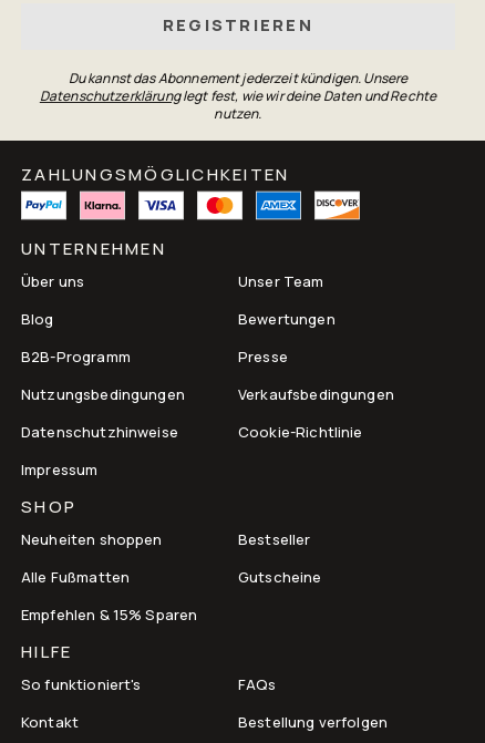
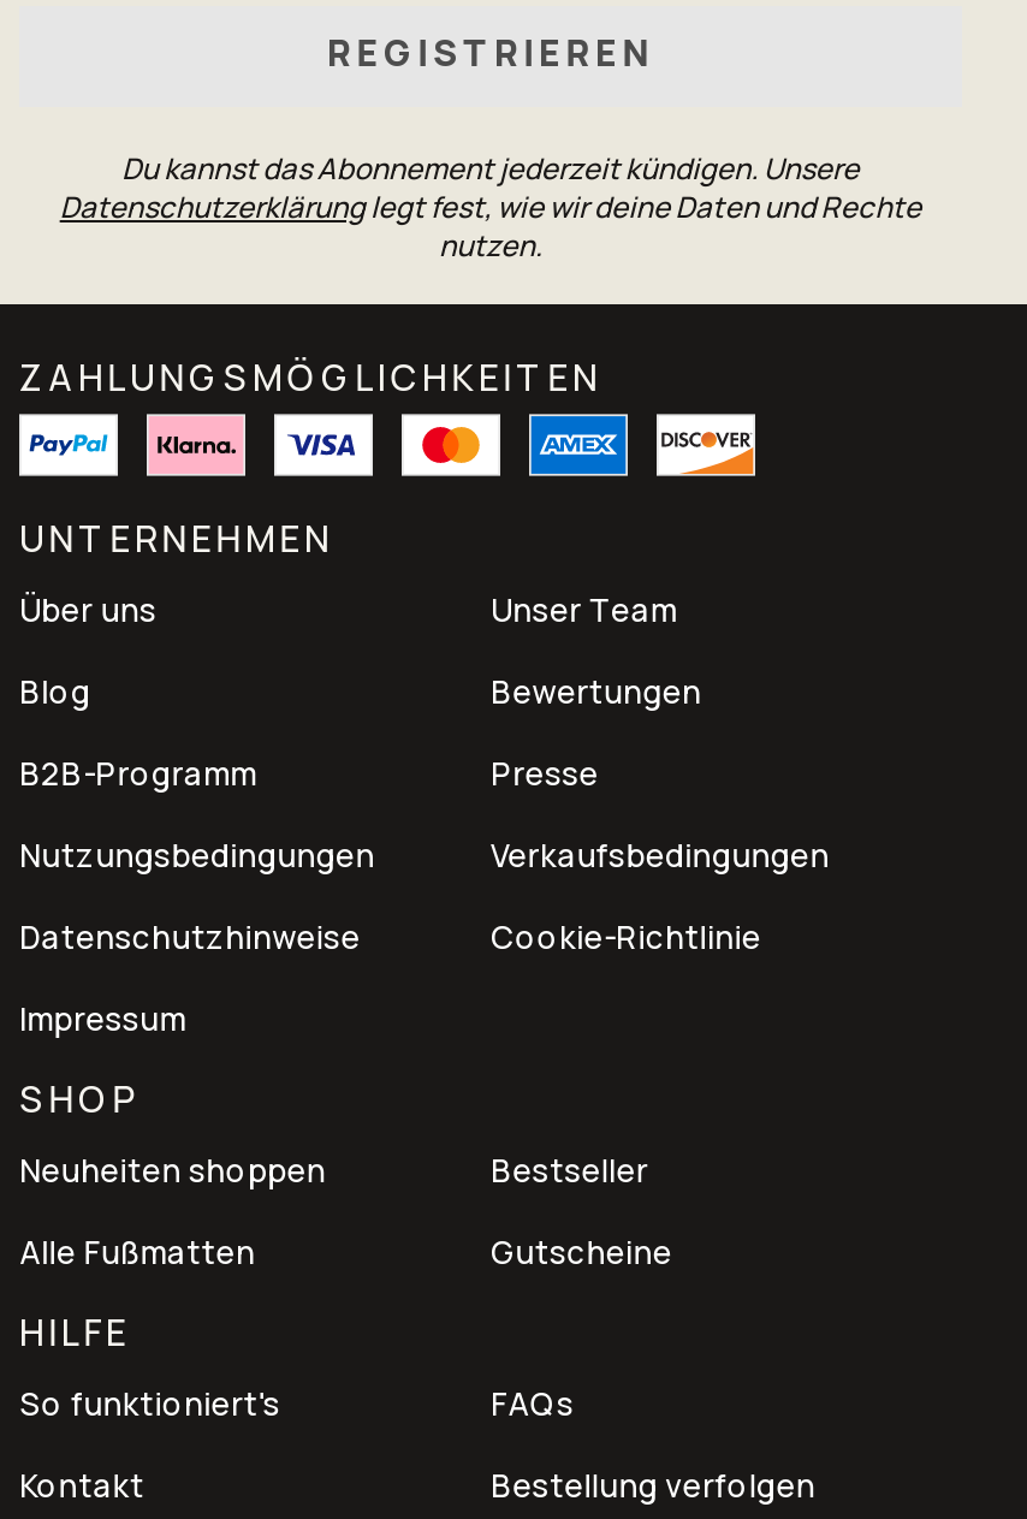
- Empfehlen & 15% Sparen
